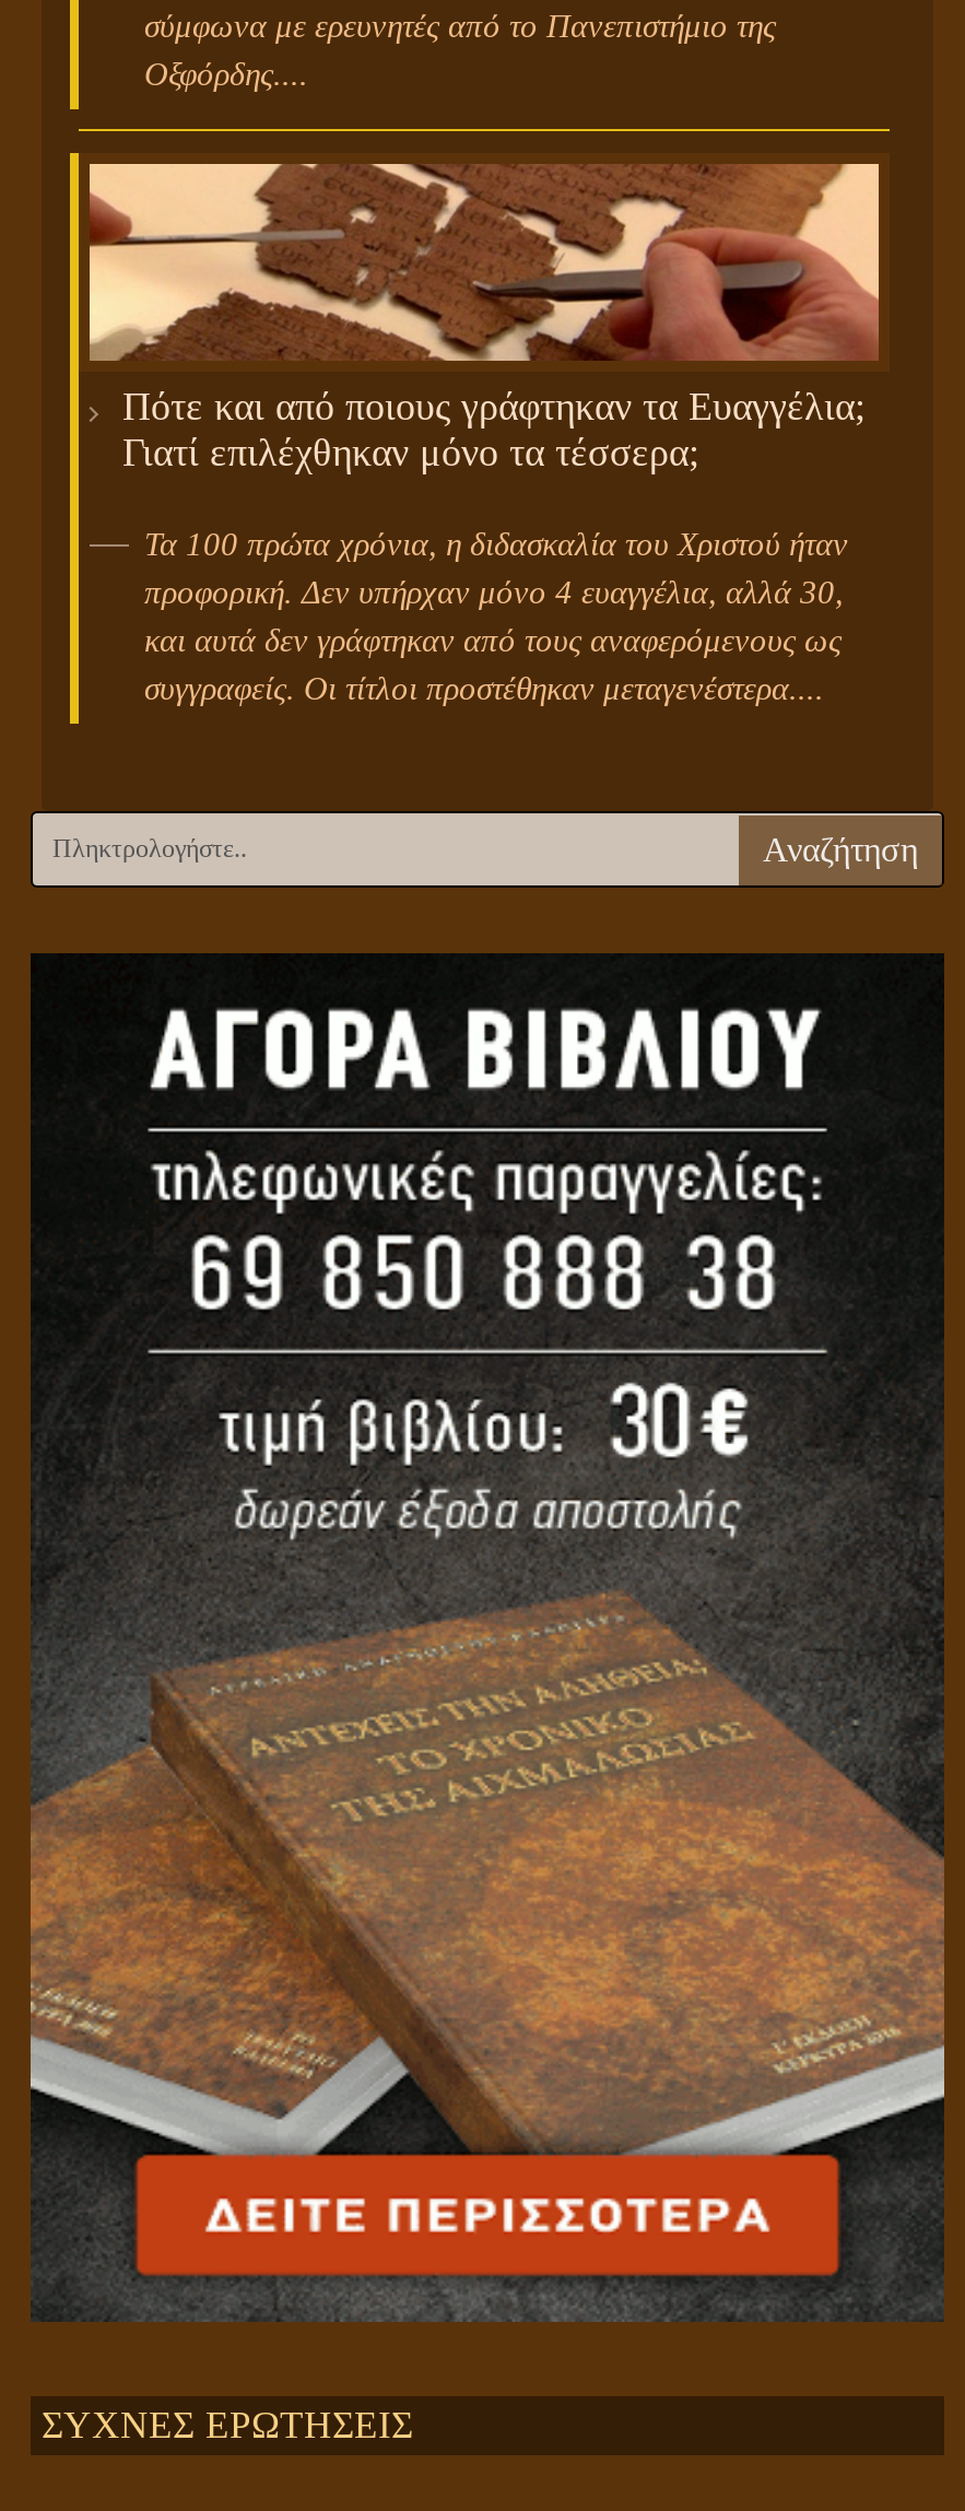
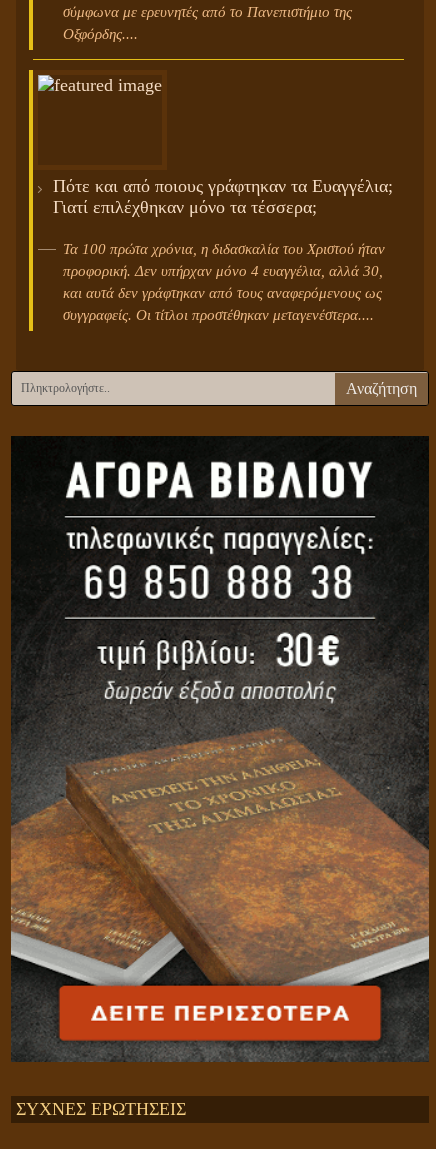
- [image]
